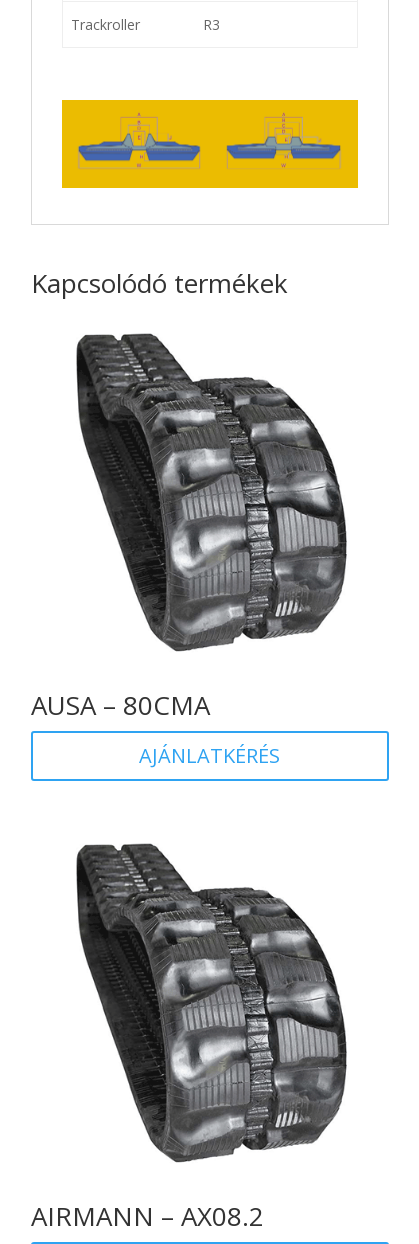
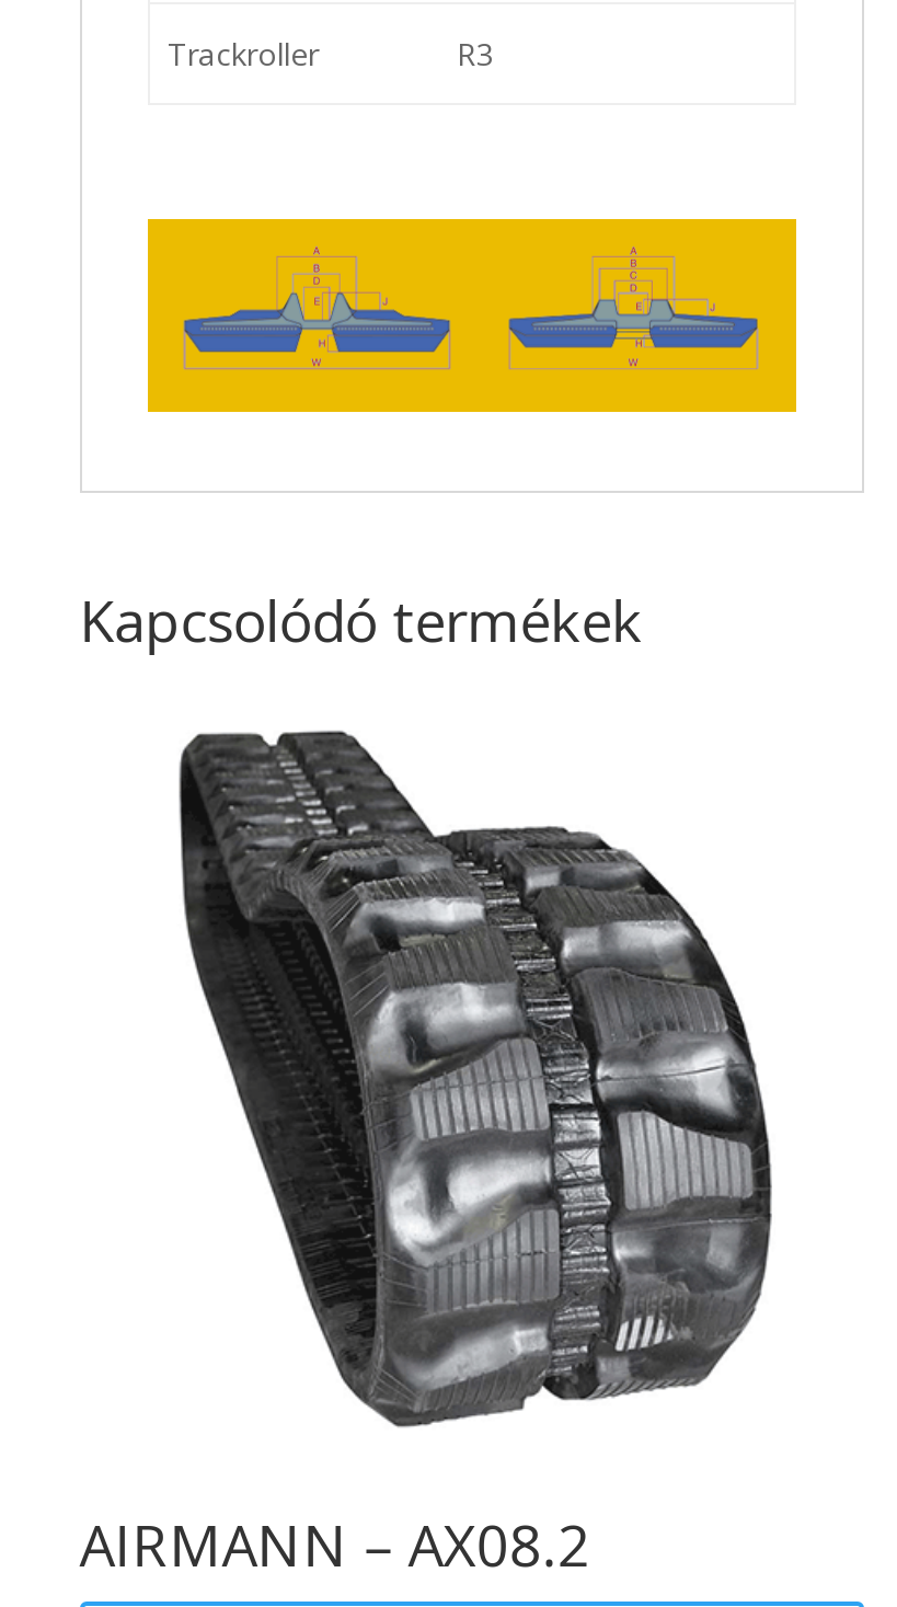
- AUSA – 80CMA
- AJÁNLATKÉRÉS
